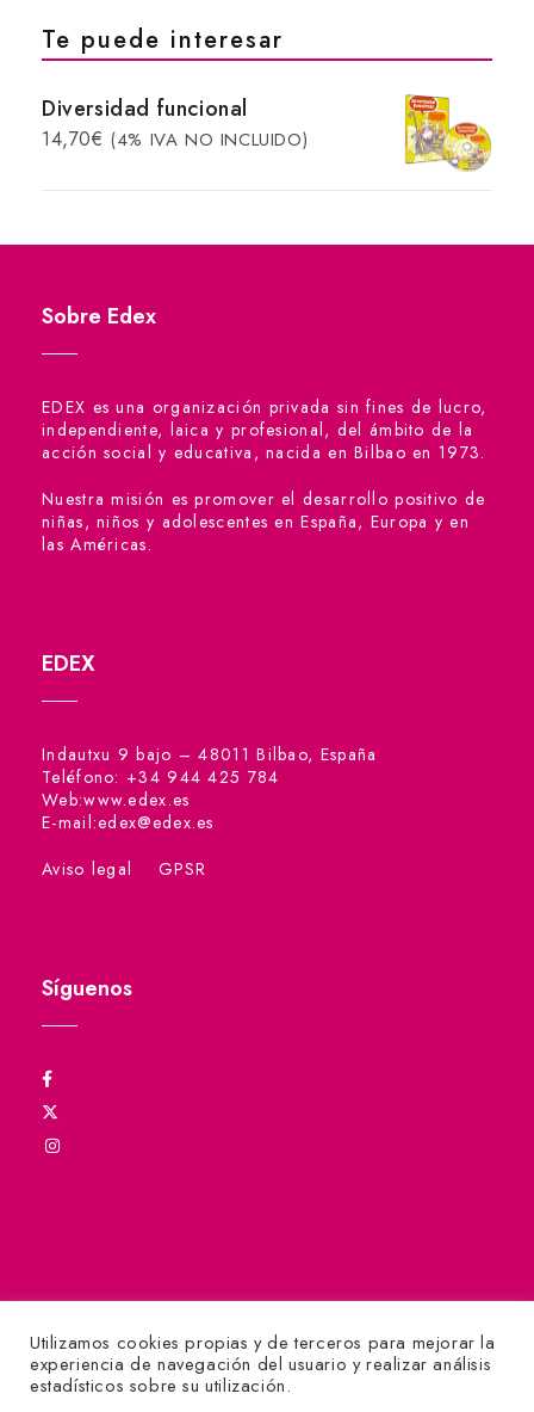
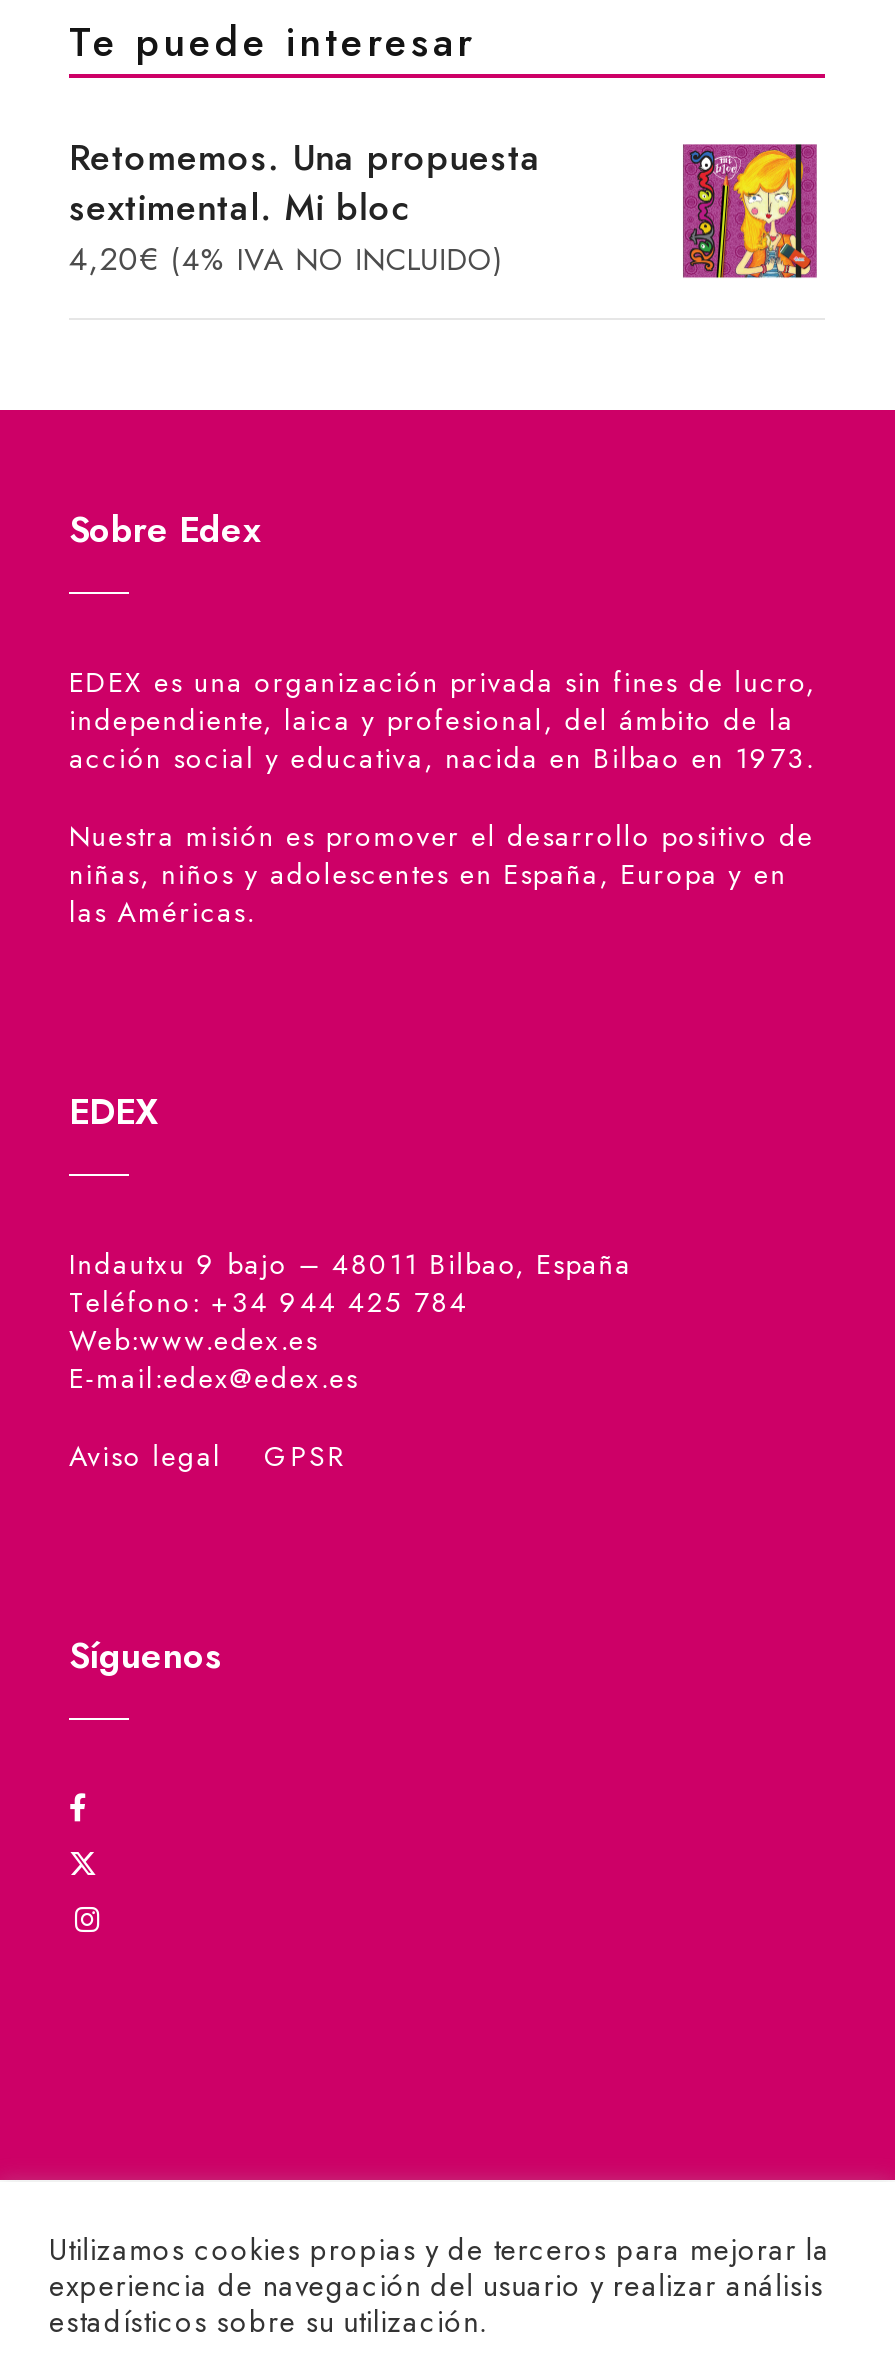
- Diversidad funcional
- 14,70€ (4% IVA NO INCLUIDO)
+ Retomemos. Una propuesta
+ sextimental. Mi bloc
+ 4,20€ (4% IVA NO INCLUIDO)

- [image]
+ [image]
